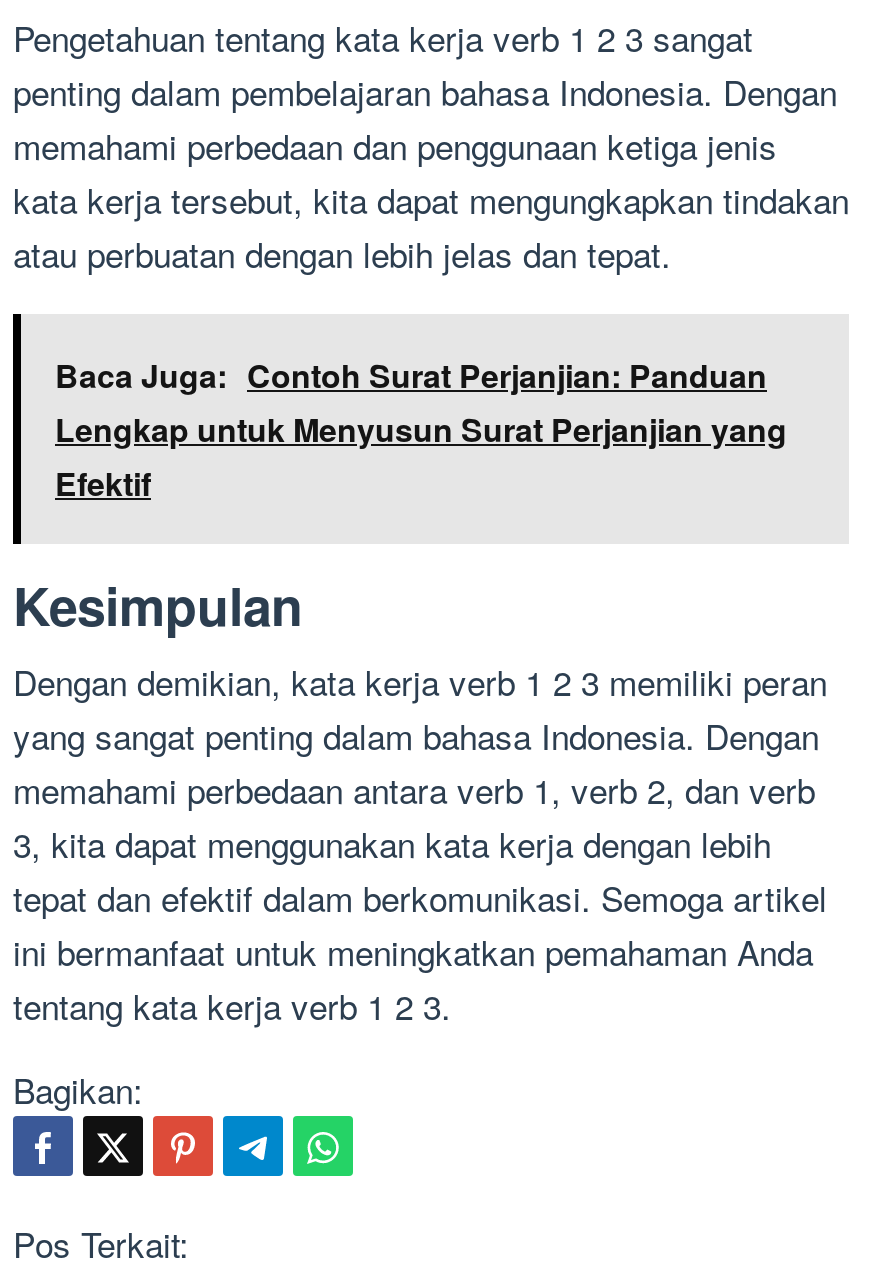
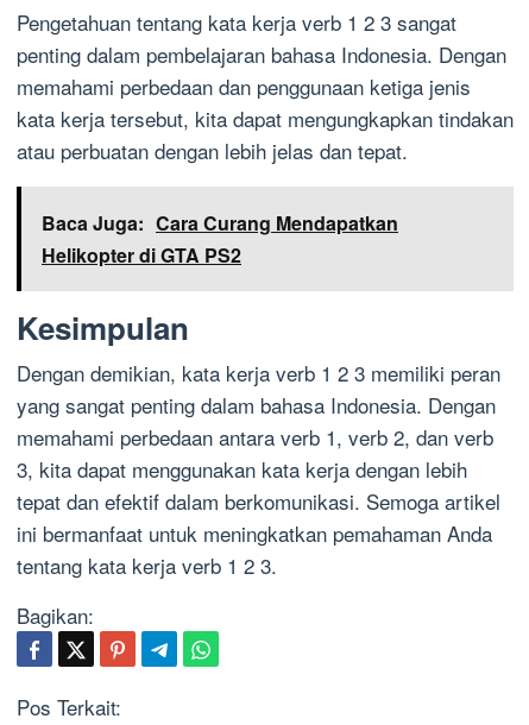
- Baca Juga: Contoh Surat Perjanjian: Panduan
- Lengkap untuk Menyusun Surat Perjanjian yang
- Efektif
+ Baca Juga: Cara Curang Mendapatkan
+ Helikopter di GTA PS2
